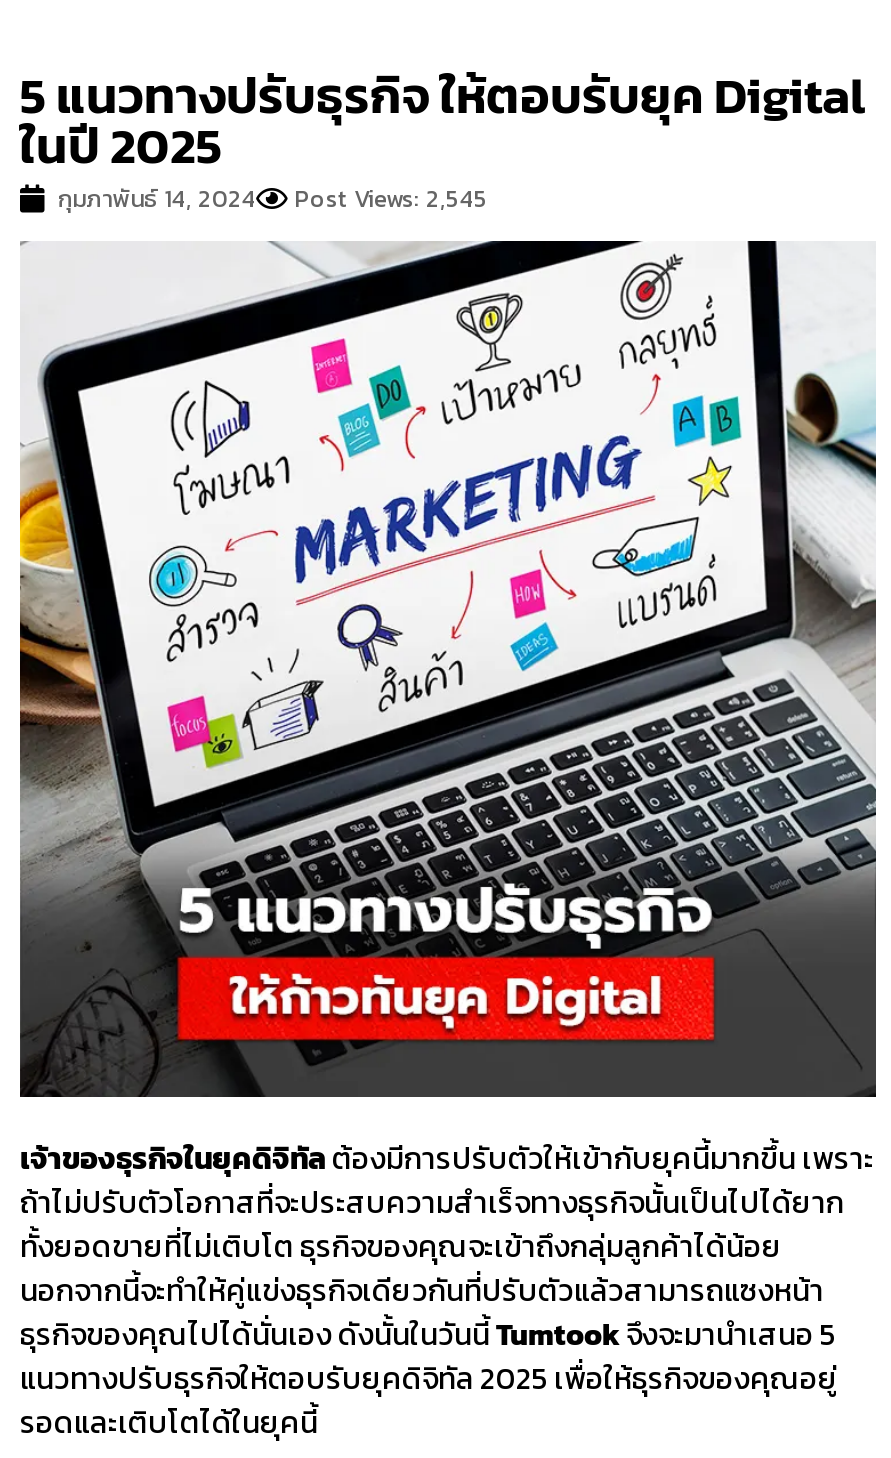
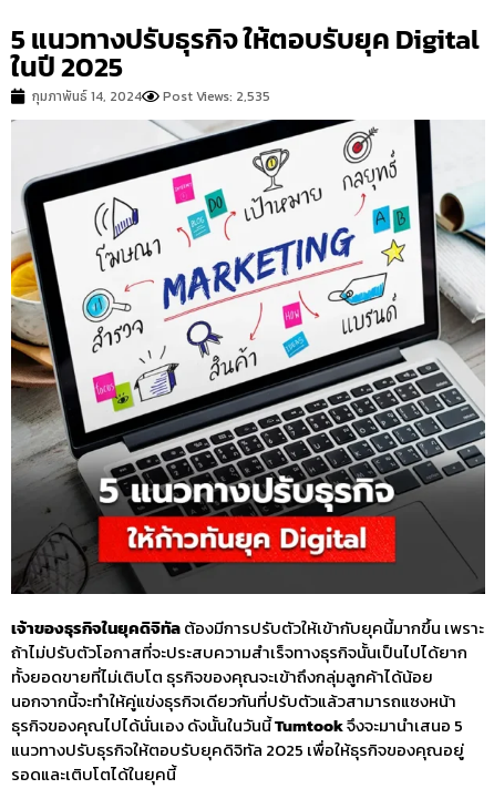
- กุมภาพันธ์ 14, 2024 Post Views: 2,545
+ กุมภาพันธ์ 14, 2024 Post Views: 2,535
